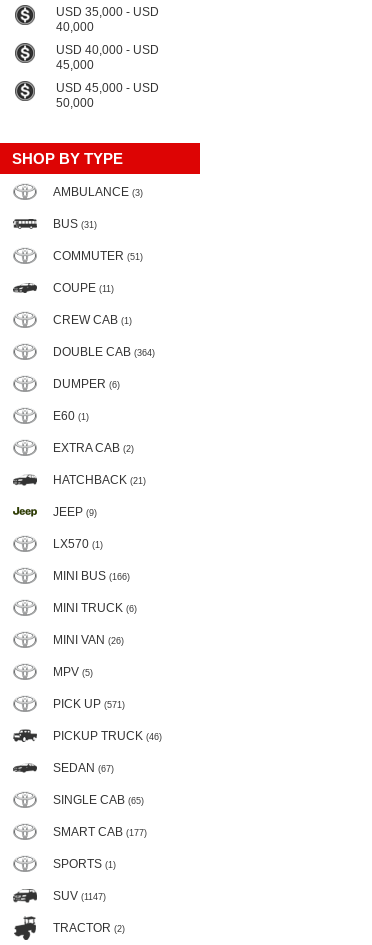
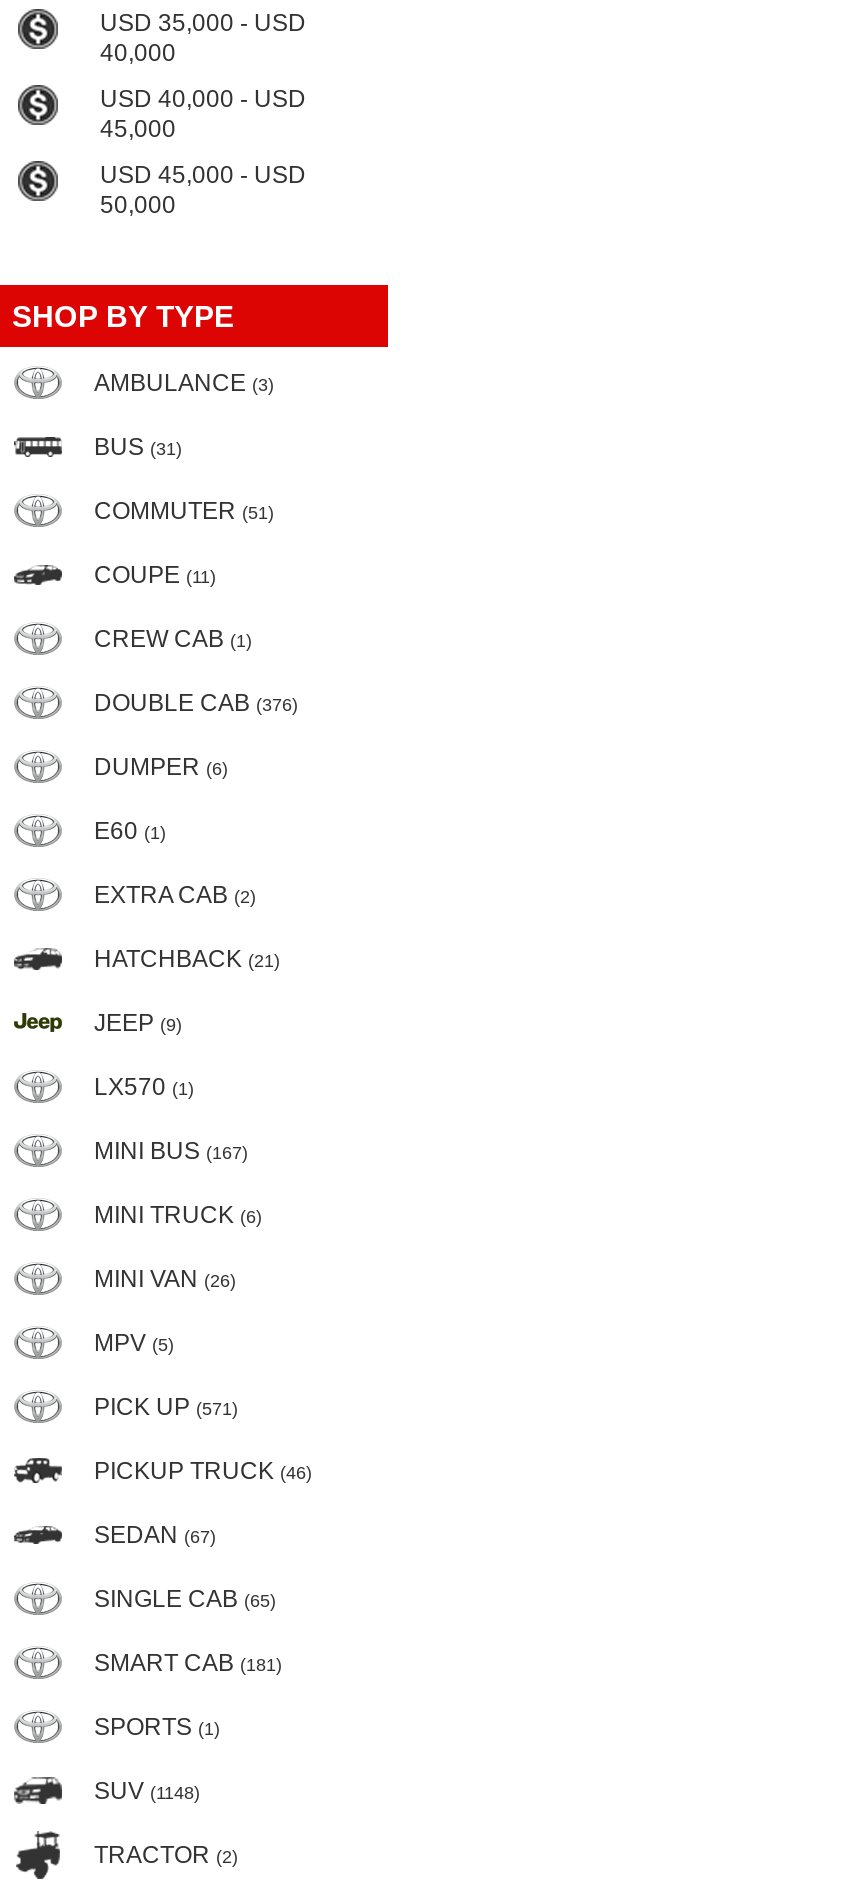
- DOUBLE CAB (364)
+ DOUBLE CAB (376)

- MINI BUS (166)
+ MINI BUS (167)

- SMART CAB (177)
+ SMART CAB (181)

- SUV (1147)
+ SUV (1148)
